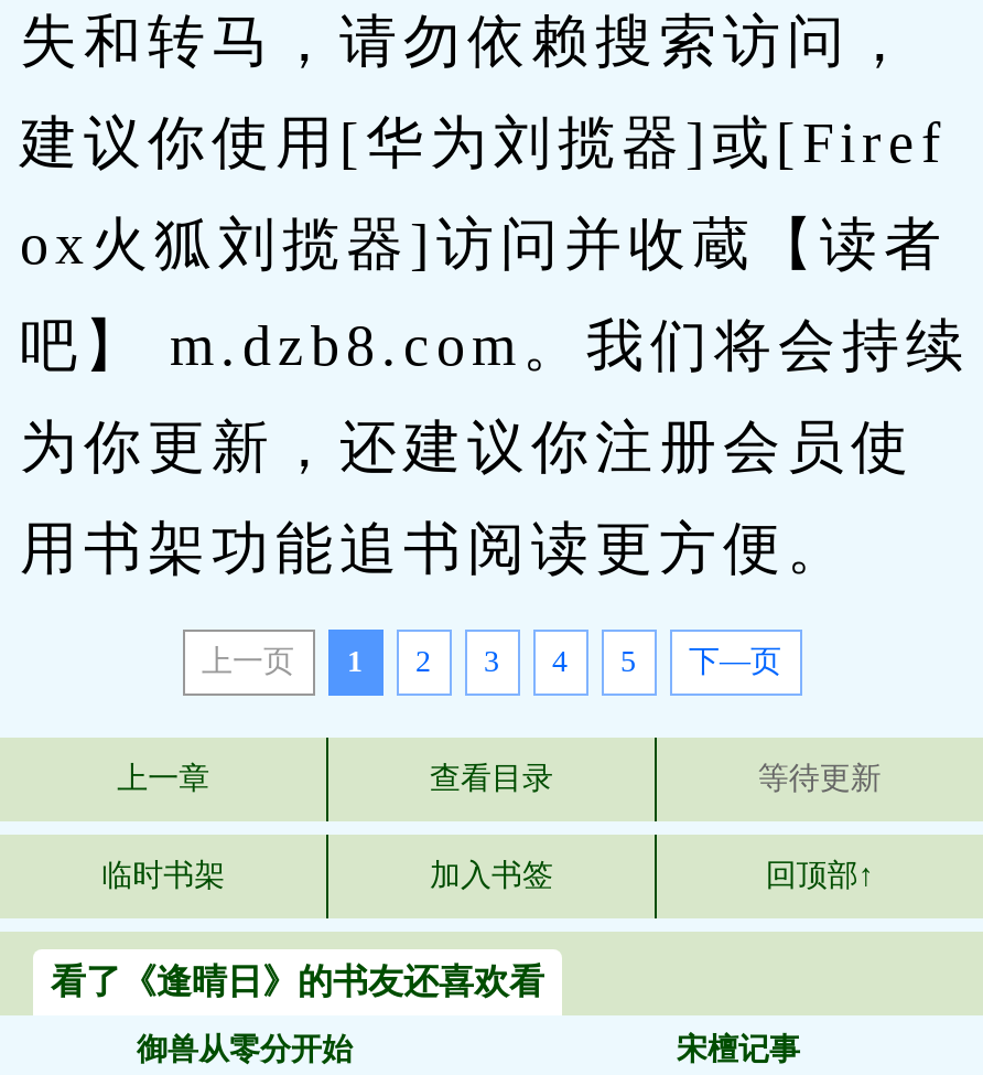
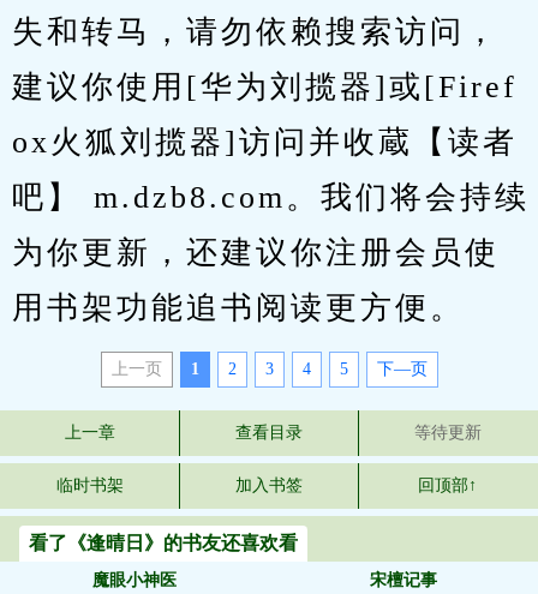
- 御兽从零分开始
+ 魔眼小神医
